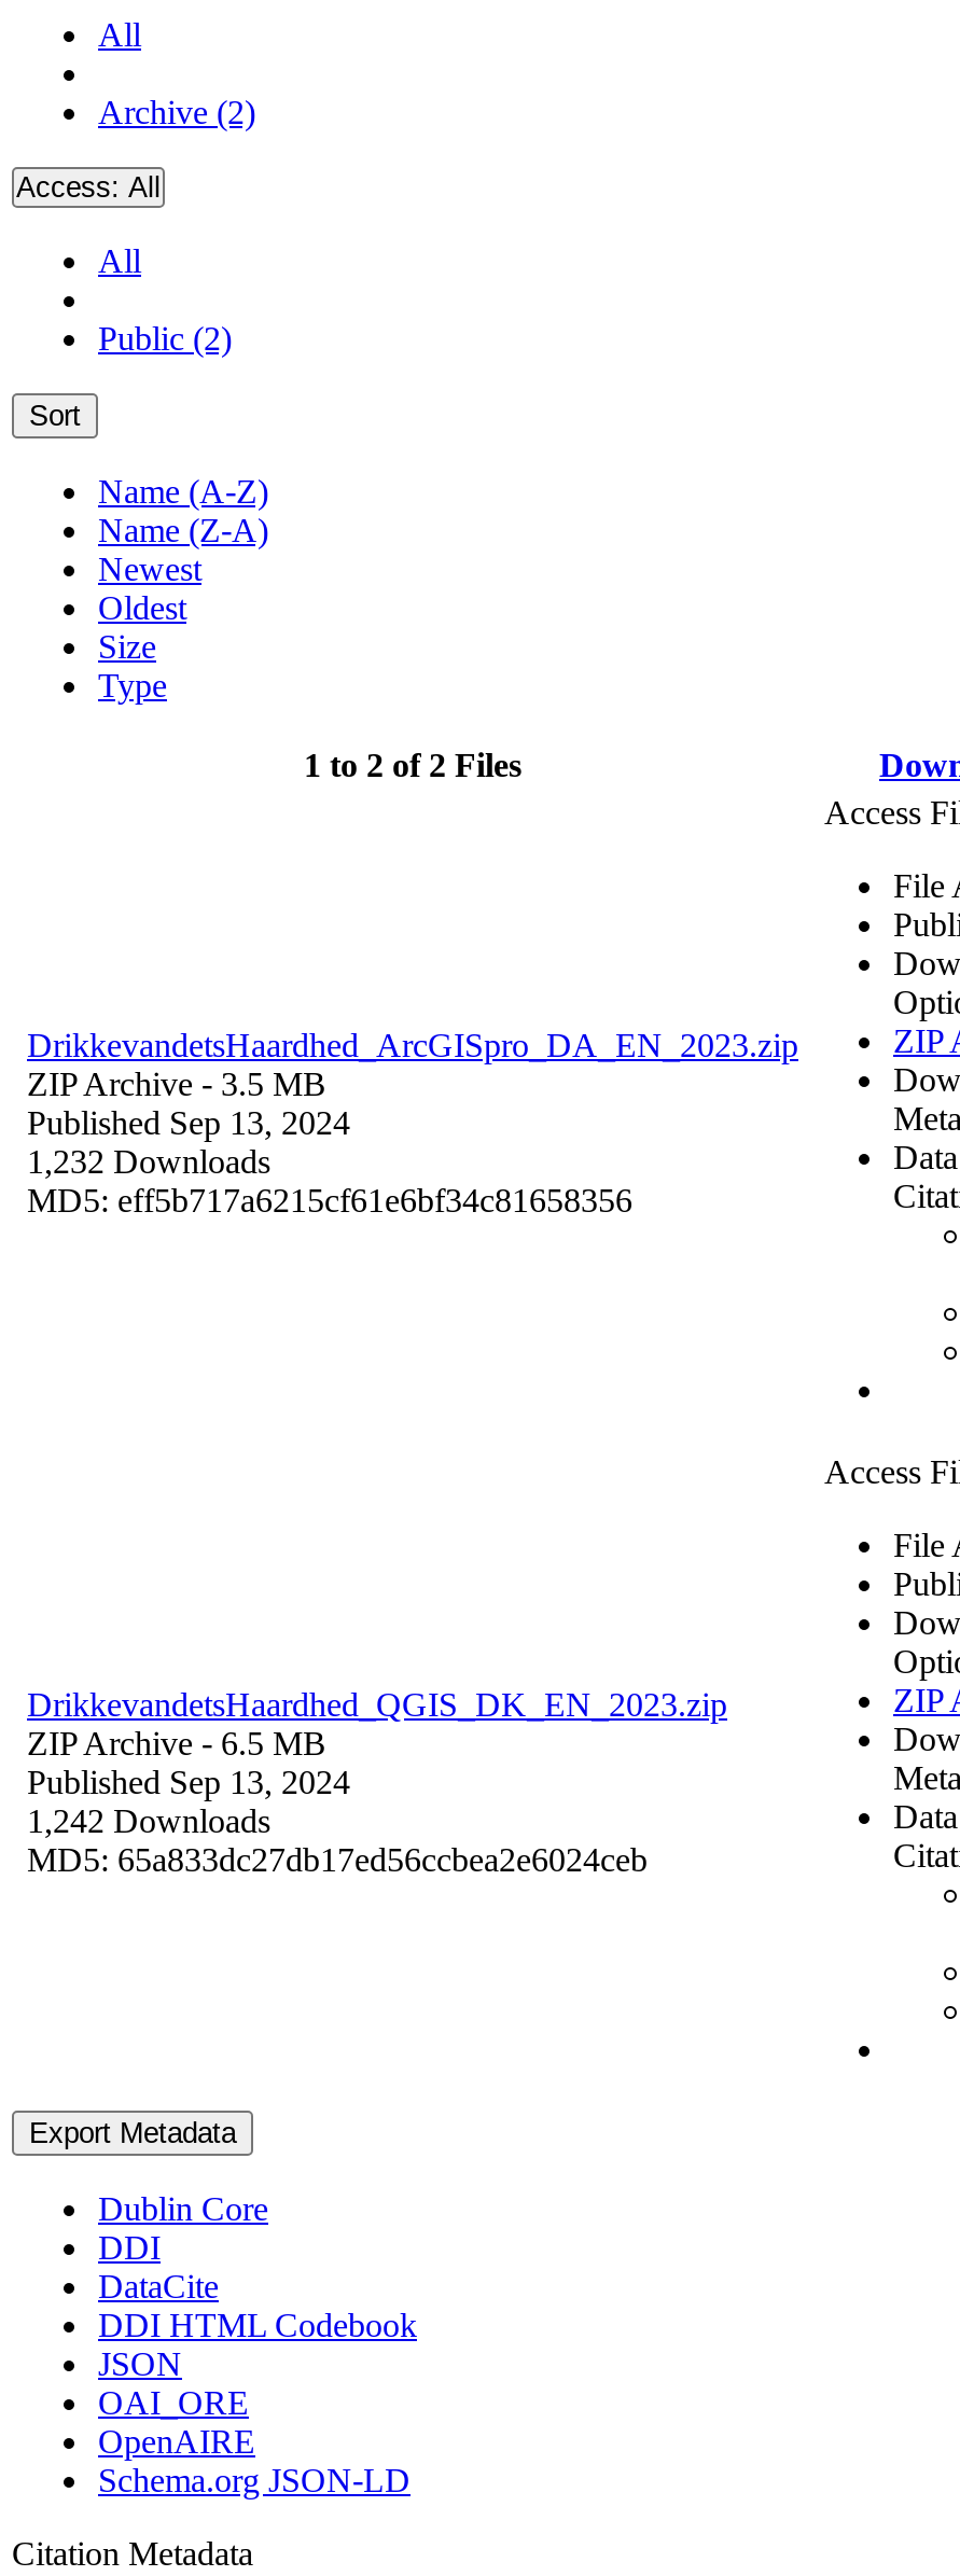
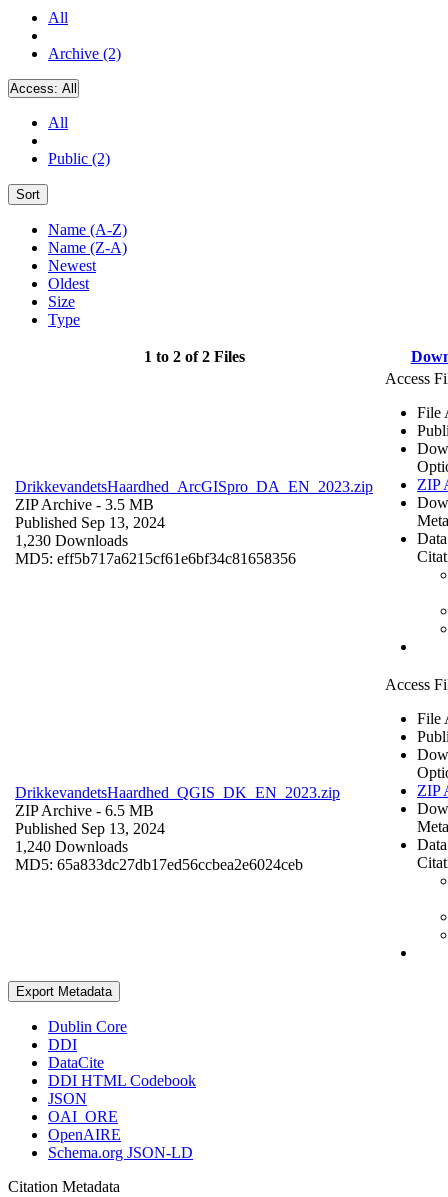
- 1,232 Downloads
+ 1,230 Downloads

- 1,242 Downloads
+ 1,240 Downloads
